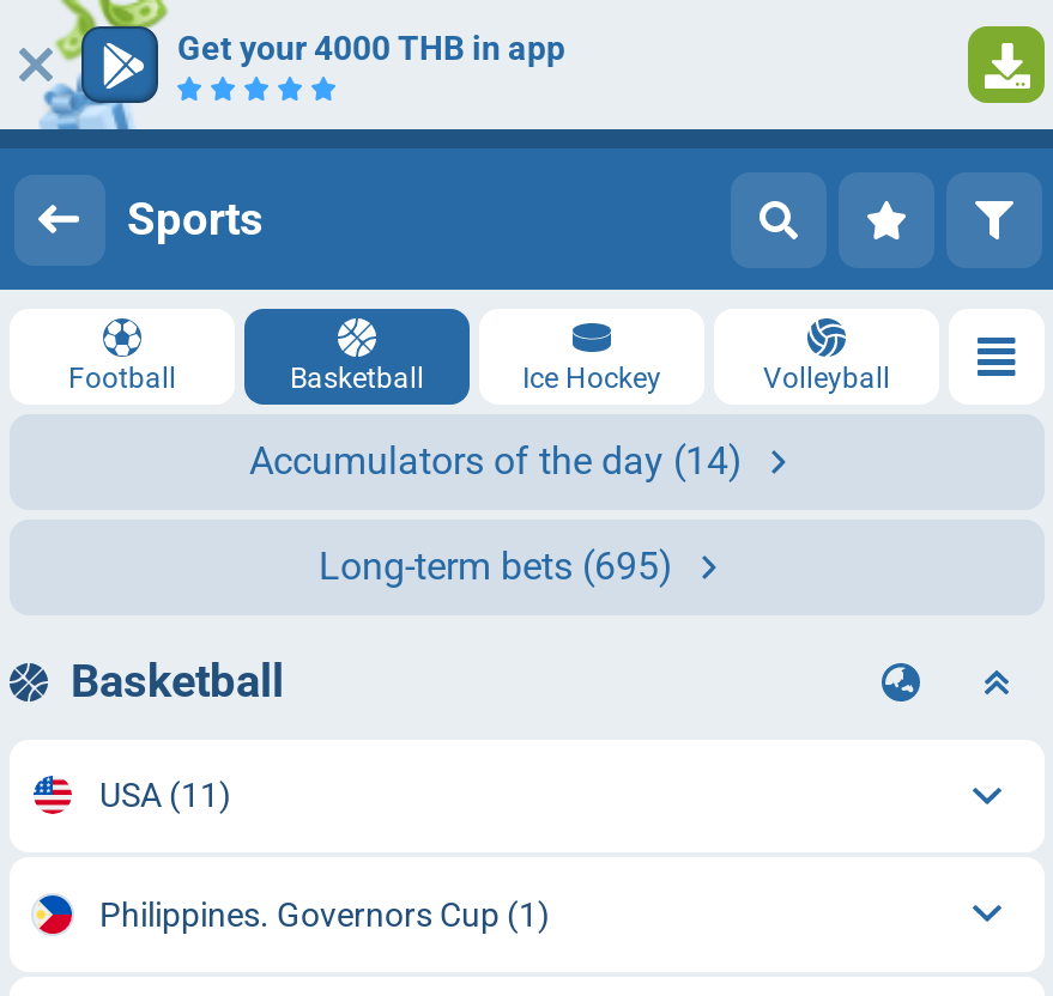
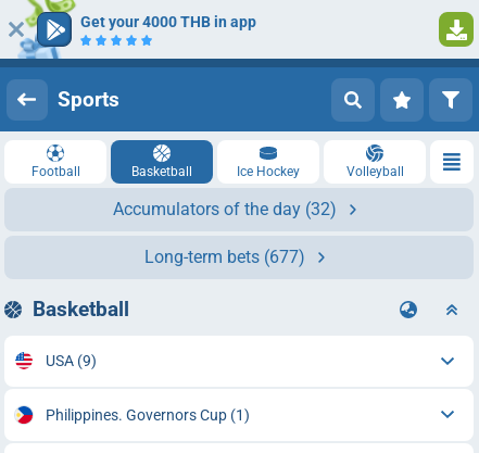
- Accumulators of the day (14)
+ Accumulators of the day (32)

- Long-term bets (695)
+ Long-term bets (677)

- USA (11)
+ USA (9)
